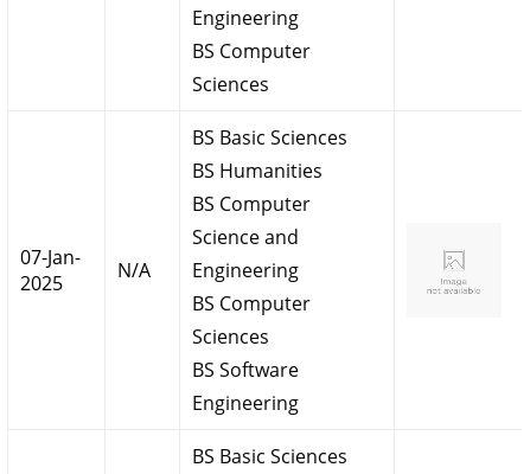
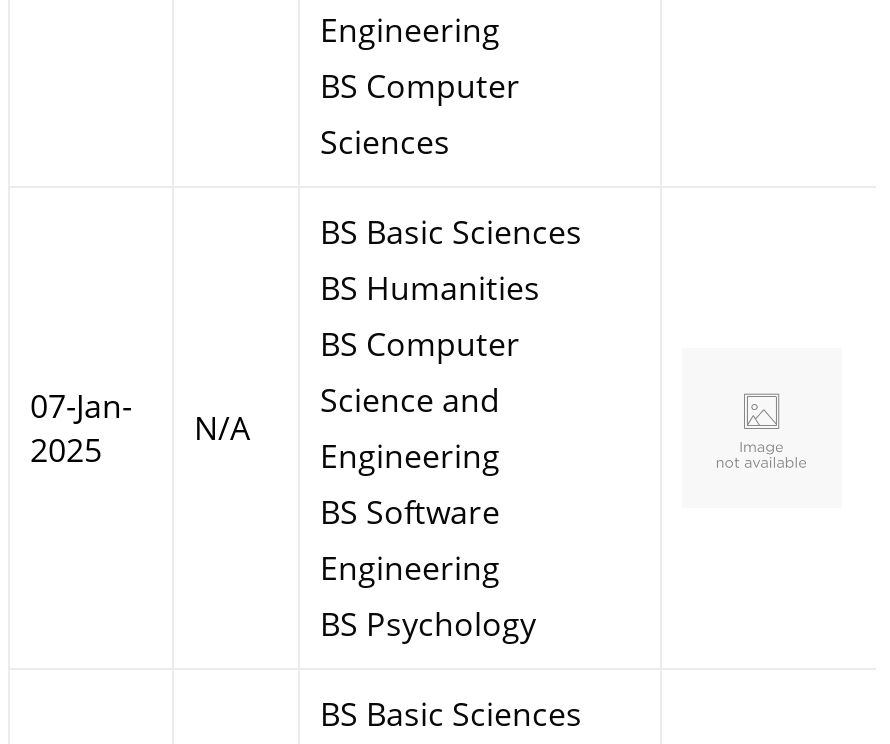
- BS Computer
- Sciences

moved up: BS Software | Engineering

+ BS Psychology
